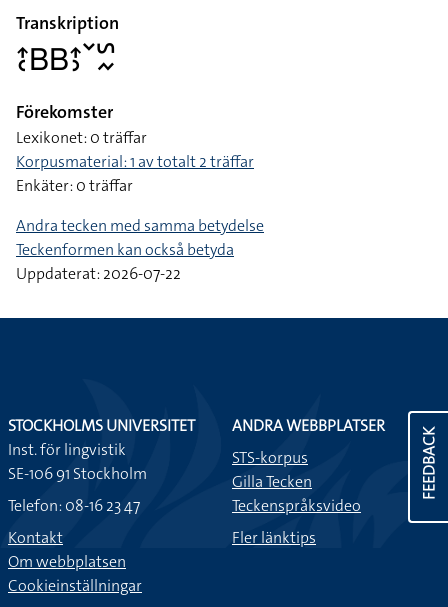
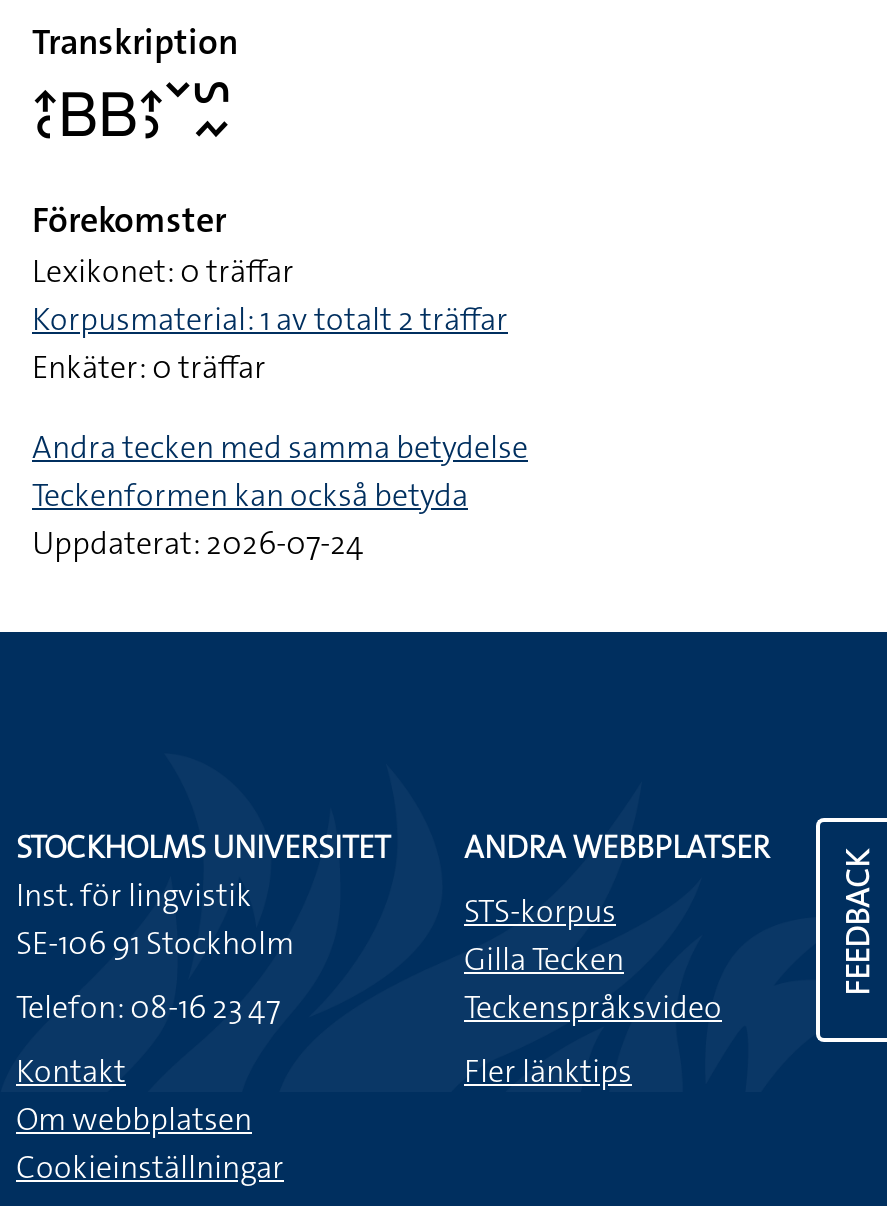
- Uppdaterat: 2026-07-22
+ Uppdaterat: 2026-07-24
